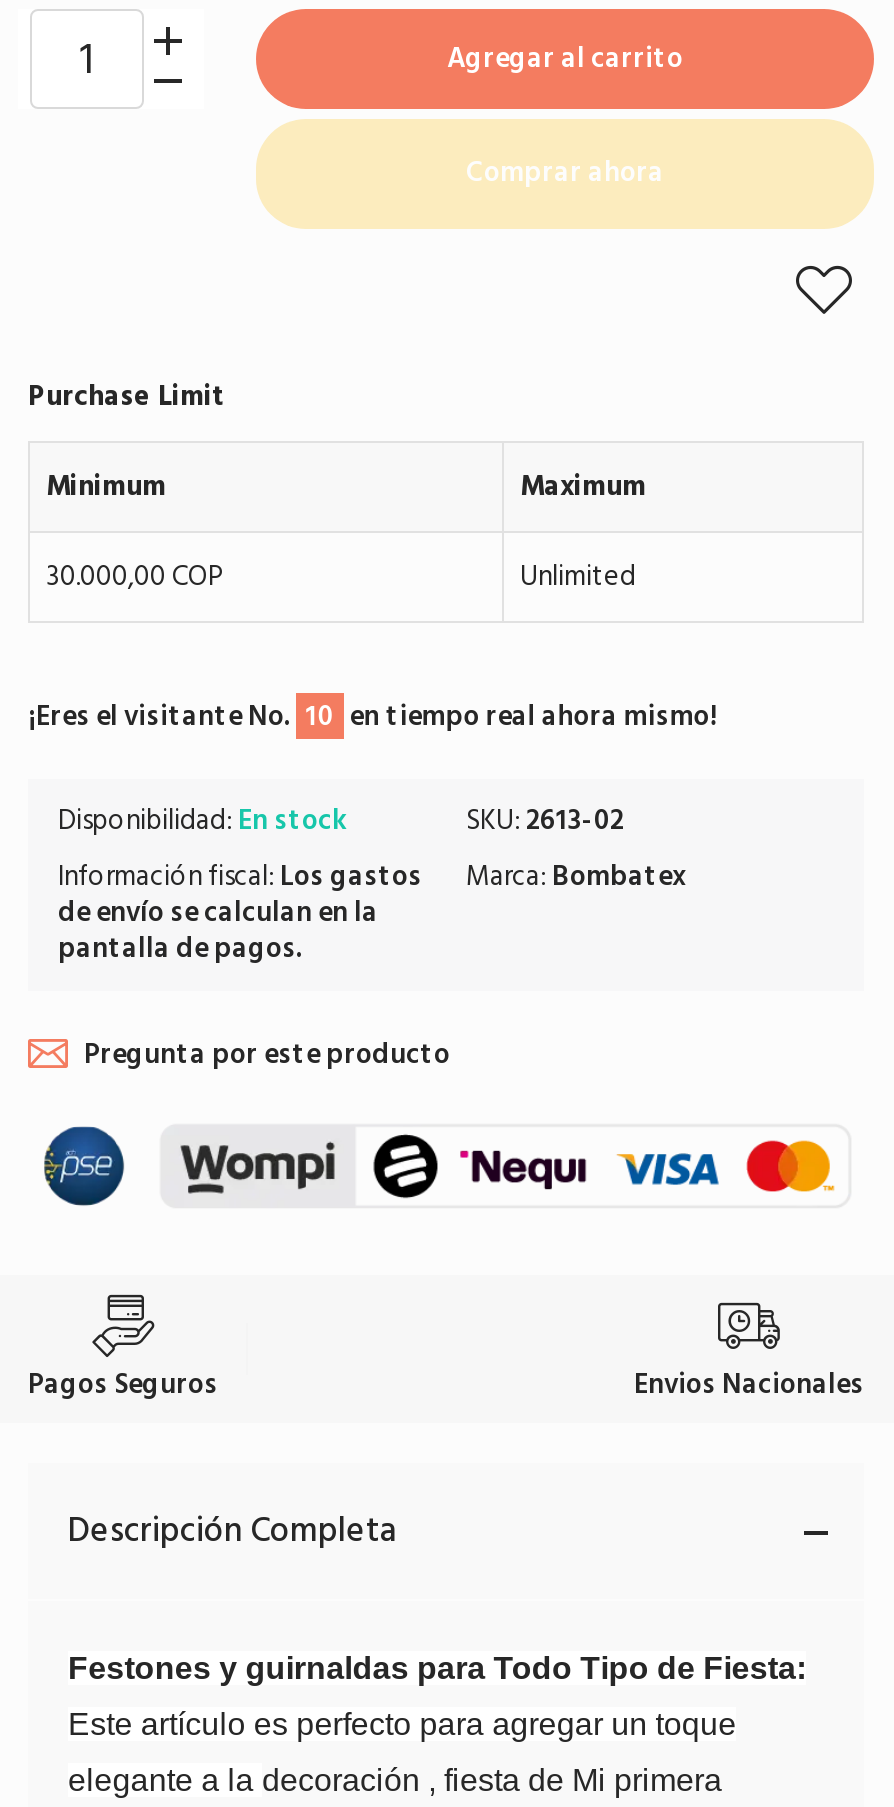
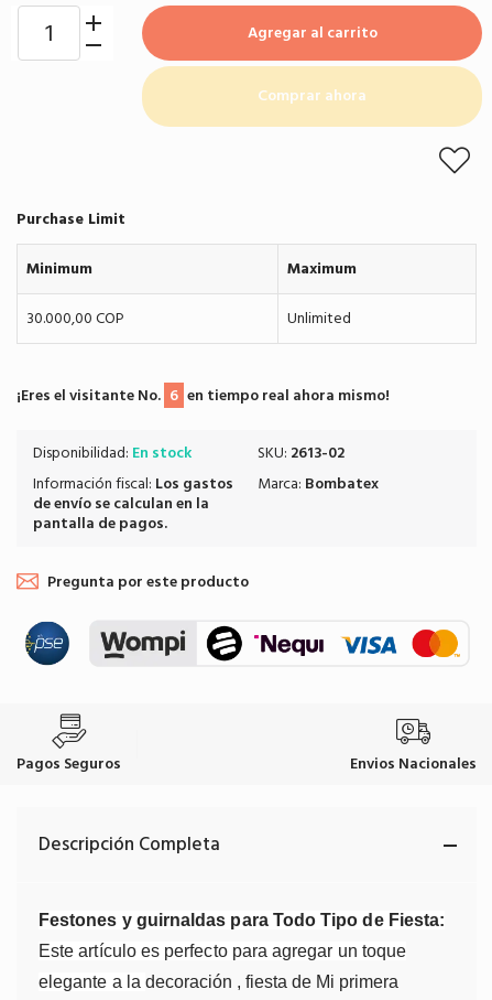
- ¡Eres el visitante No. 10 en tiempo real ahora mismo!
+ ¡Eres el visitante No. 6 en tiempo real ahora mismo!
